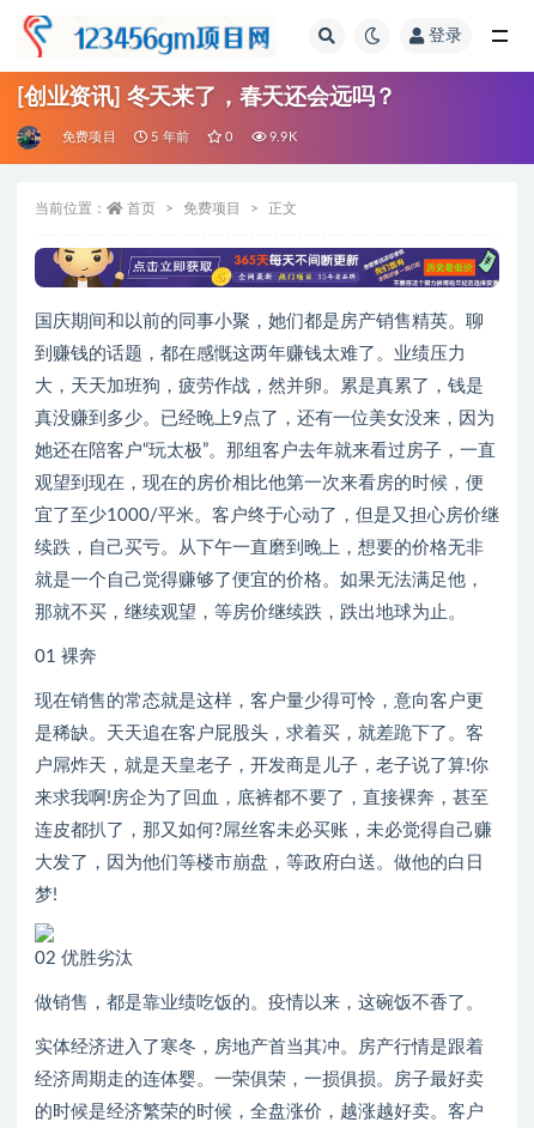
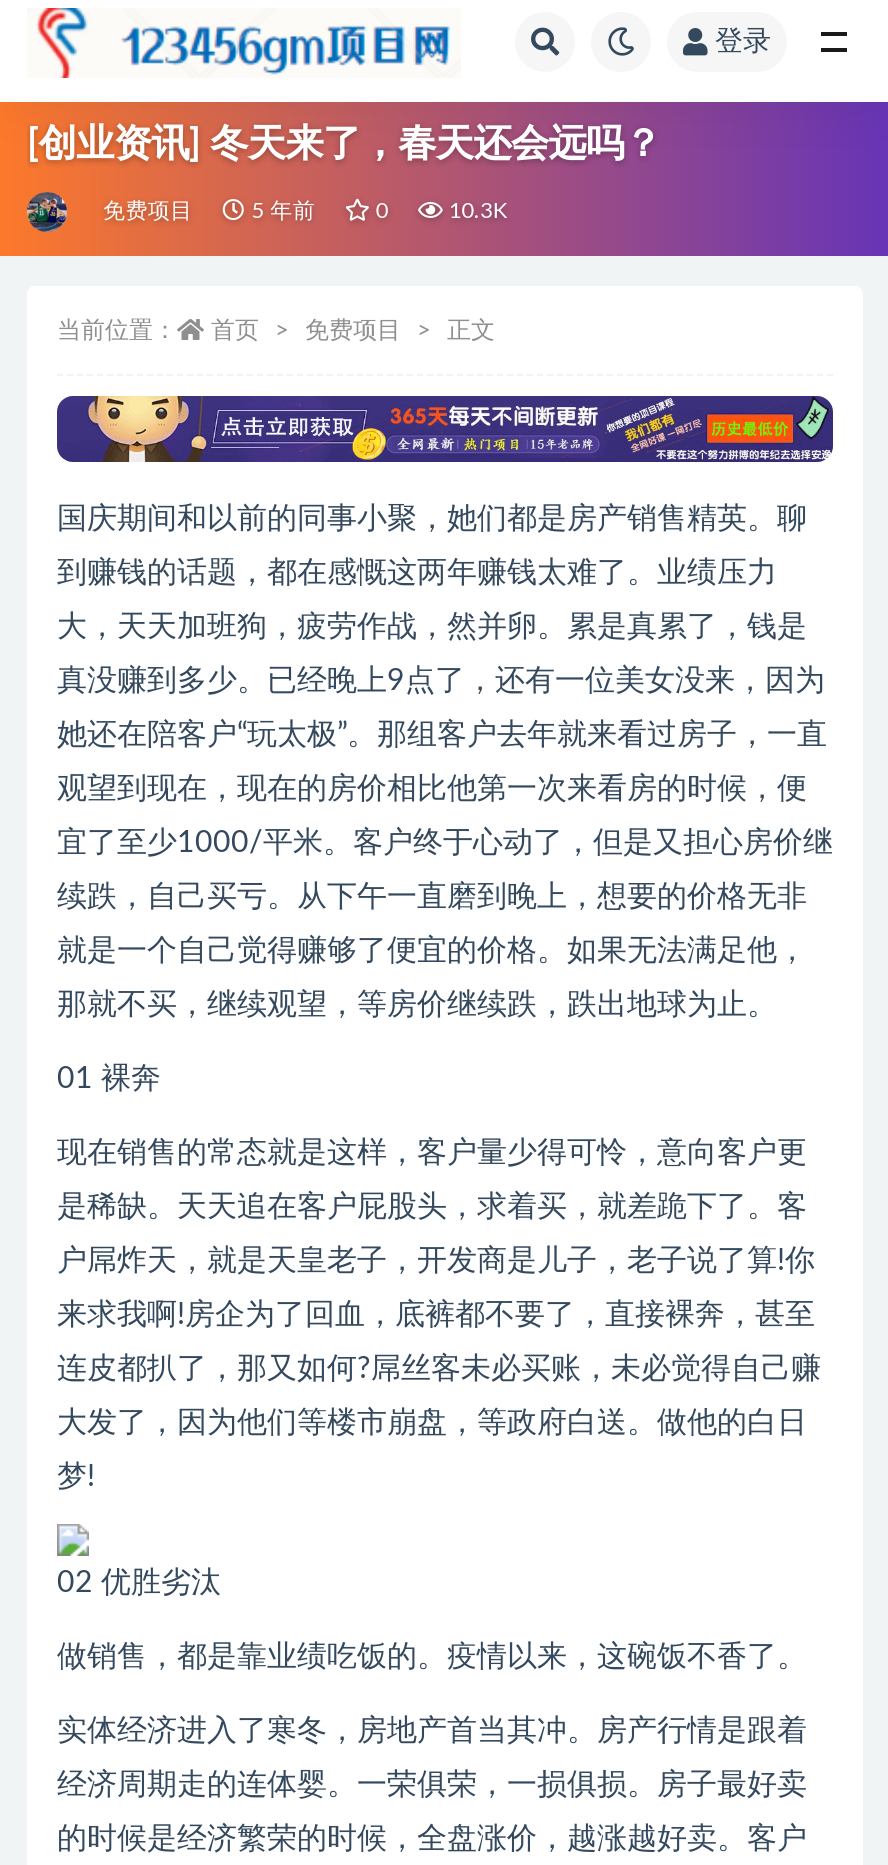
- 9.9K
+ 10.3K
